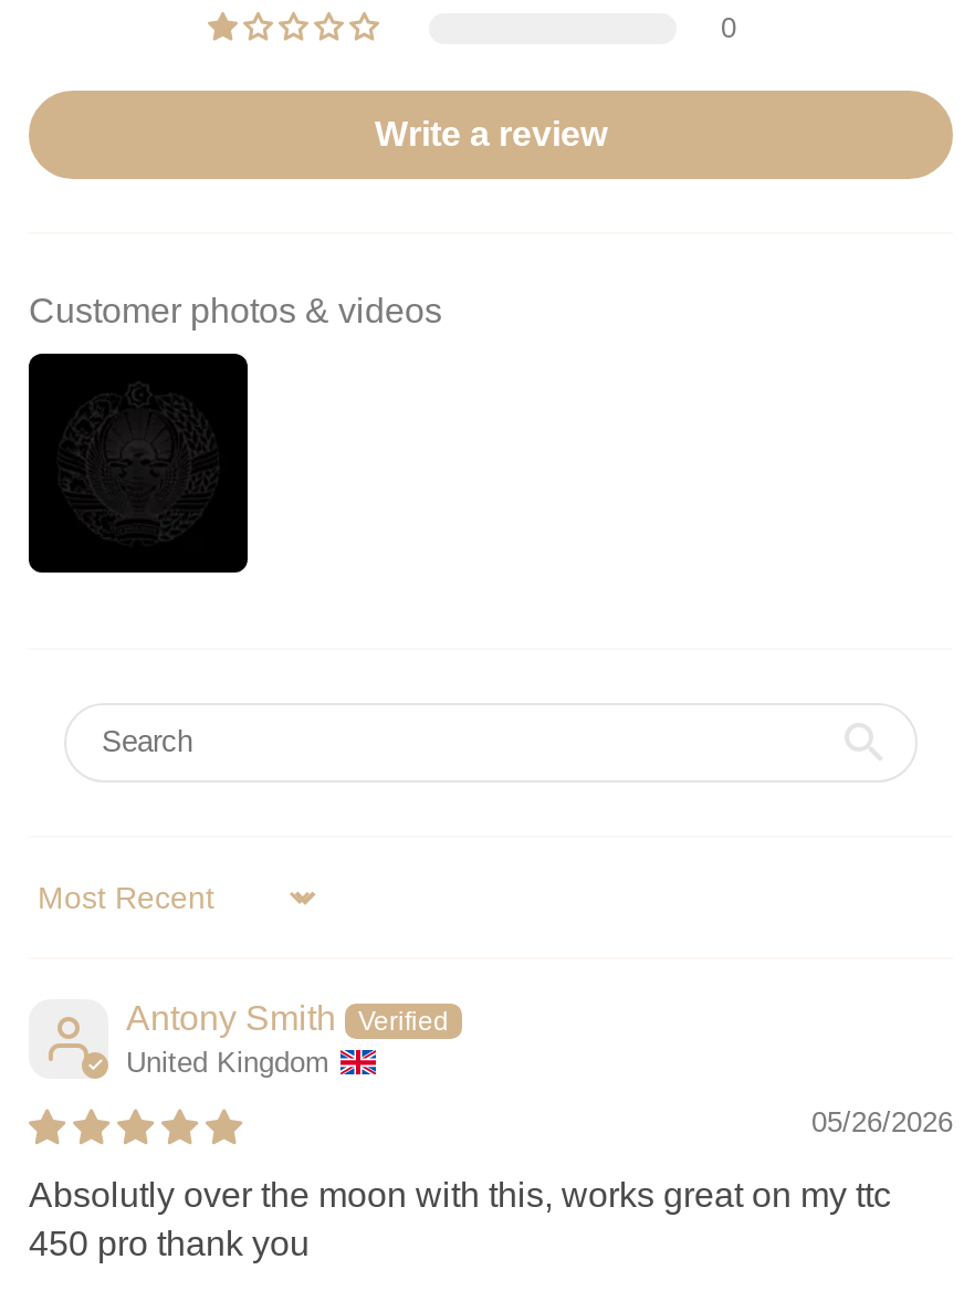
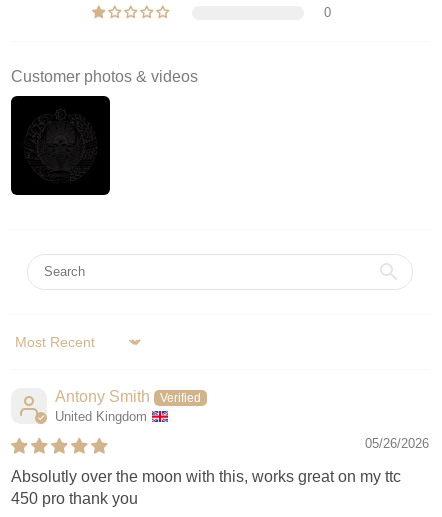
- Write a review
